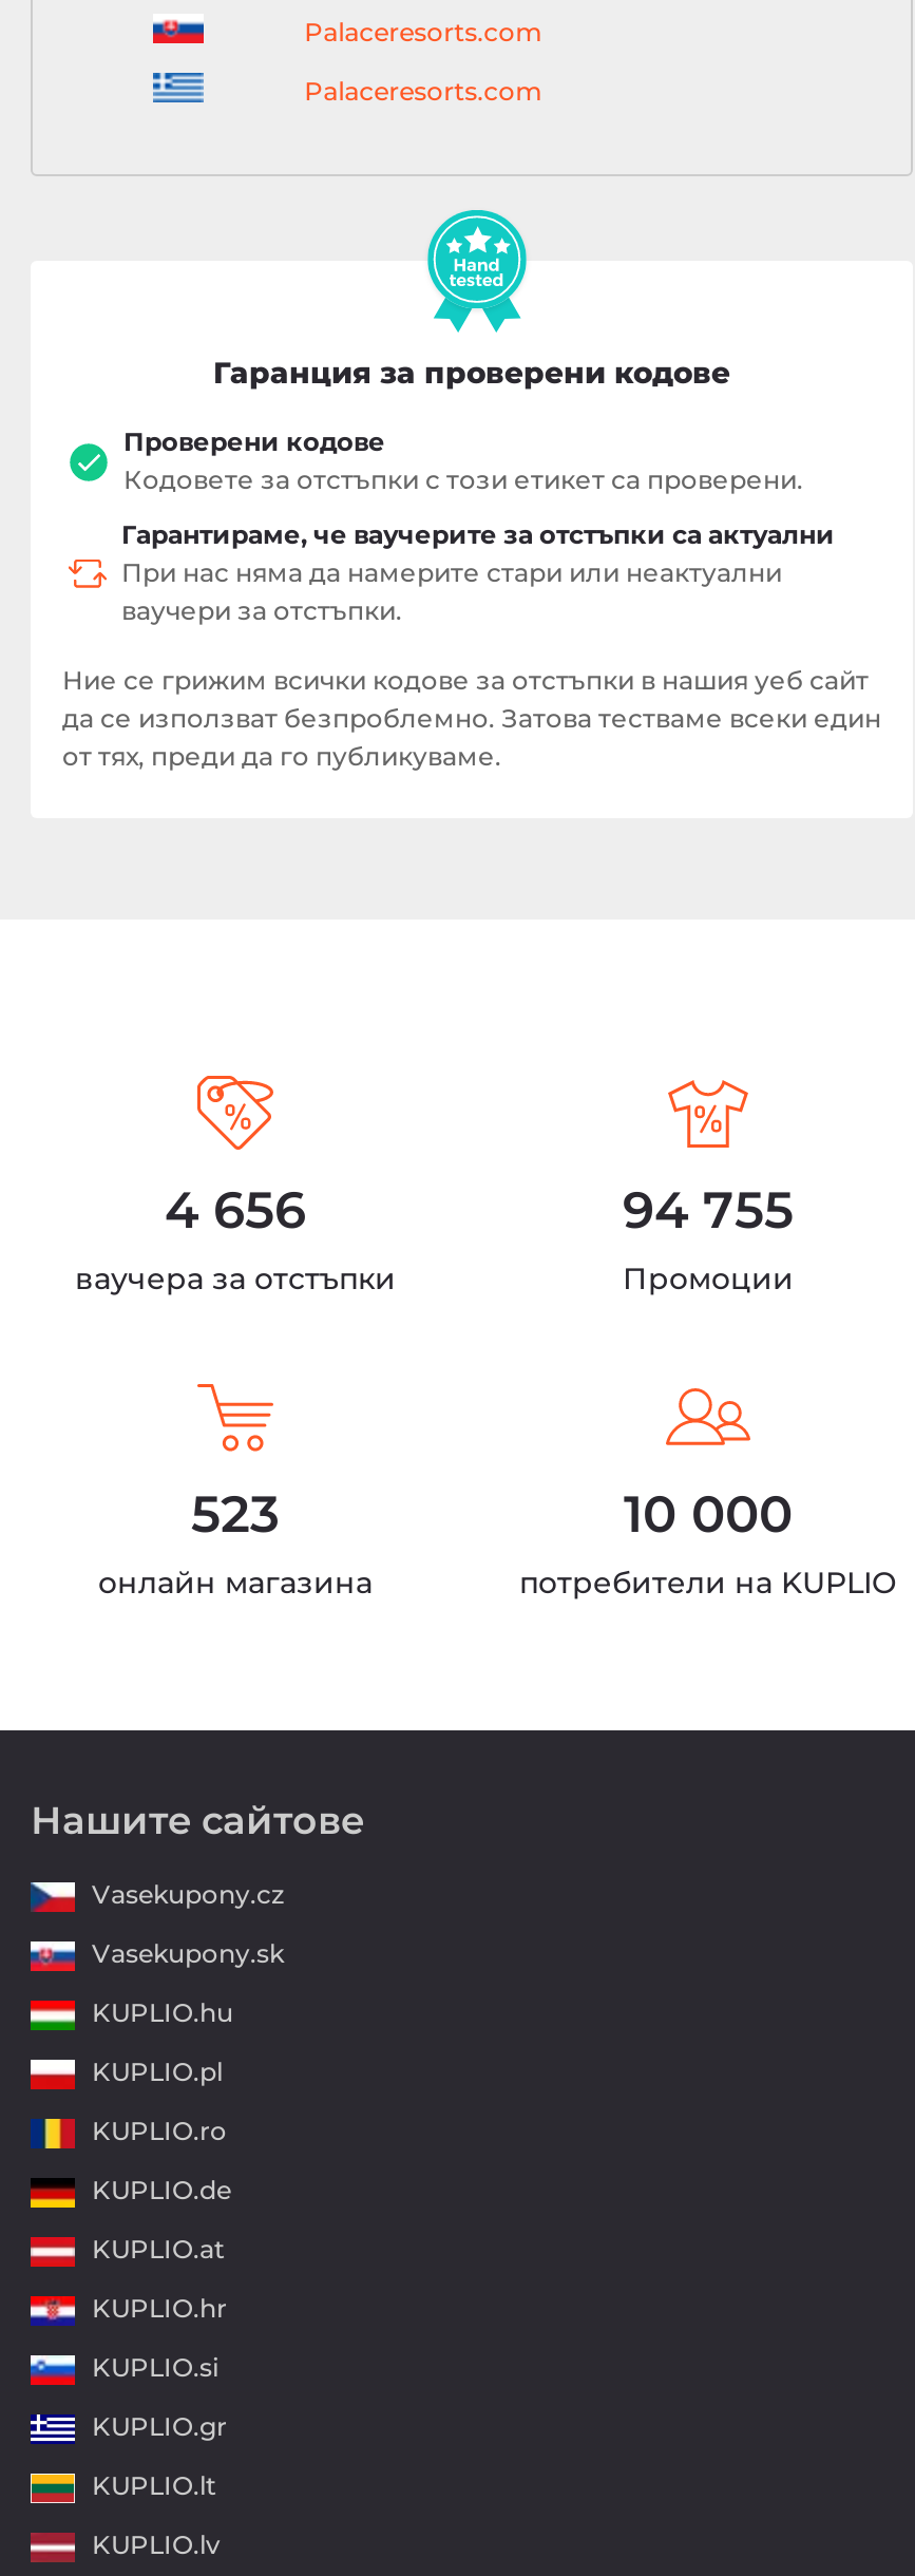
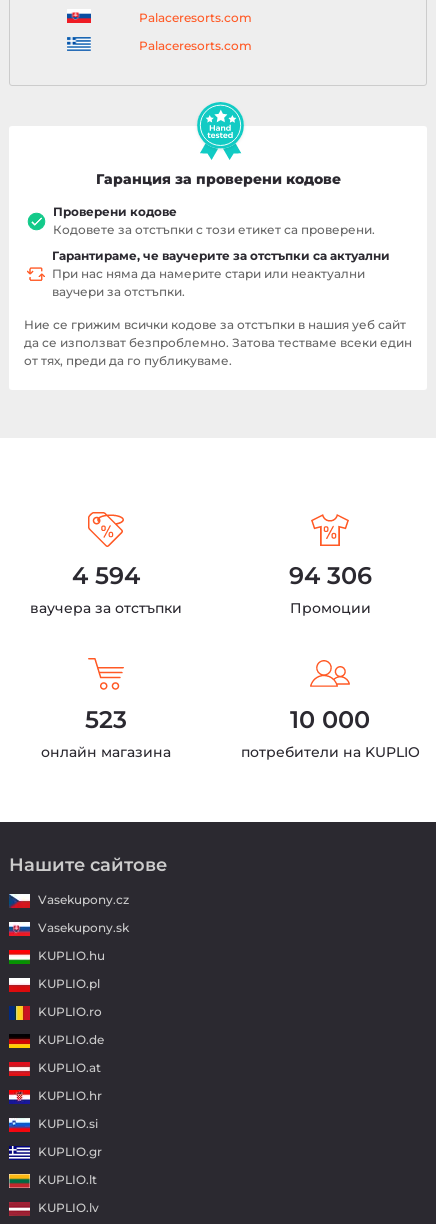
- 4 656
+ 4 594

- 94 755
+ 94 306
